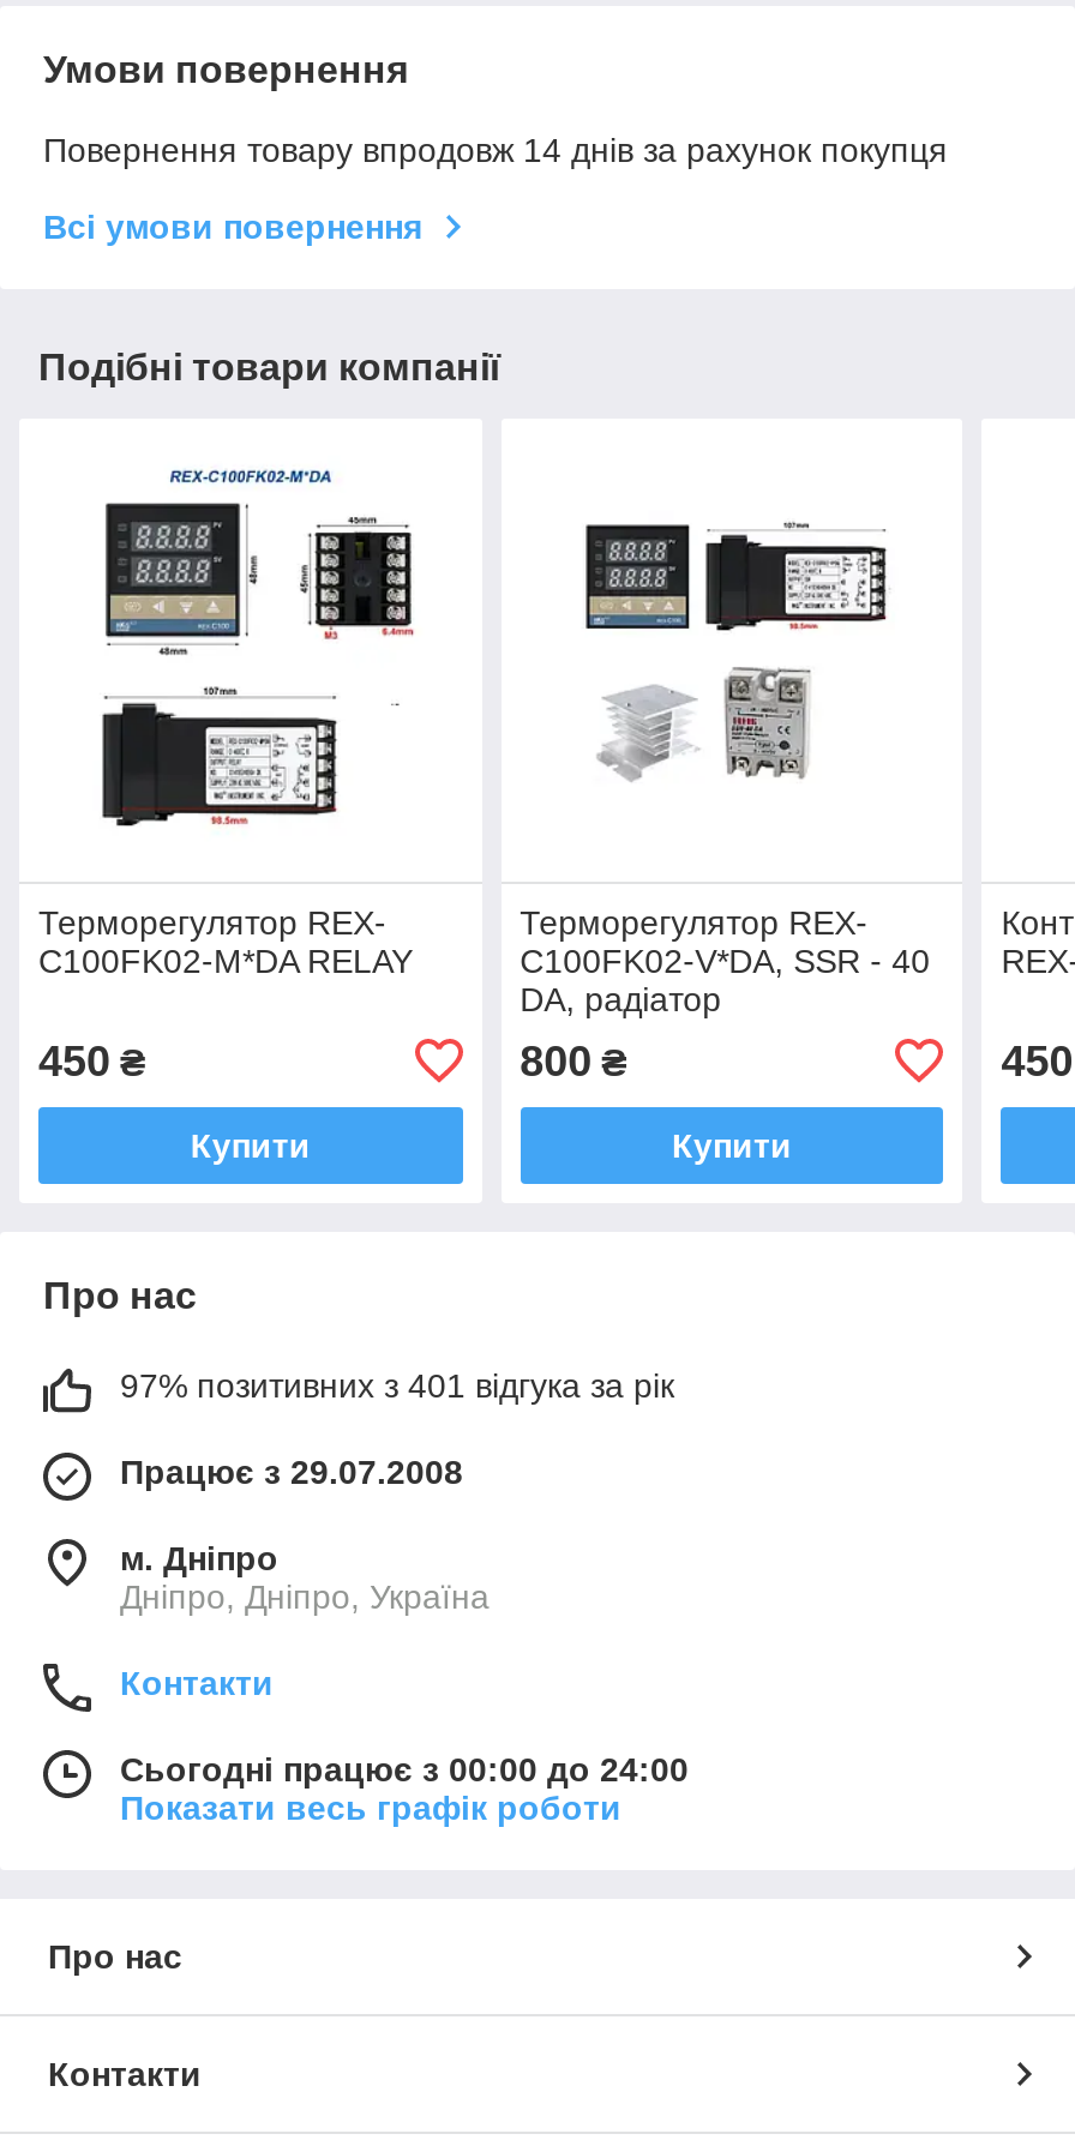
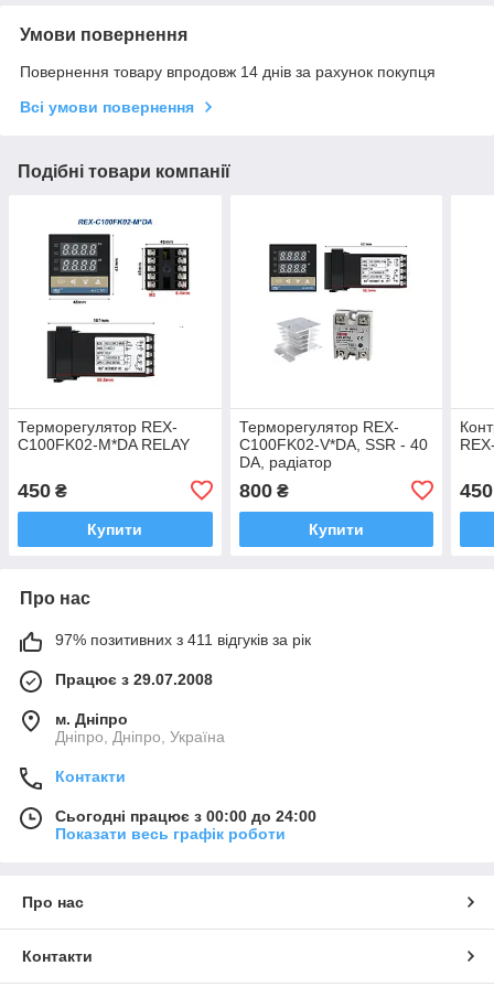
- 97% позитивних з 401 відгука за рік
+ 97% позитивних з 411 відгуків за рік
